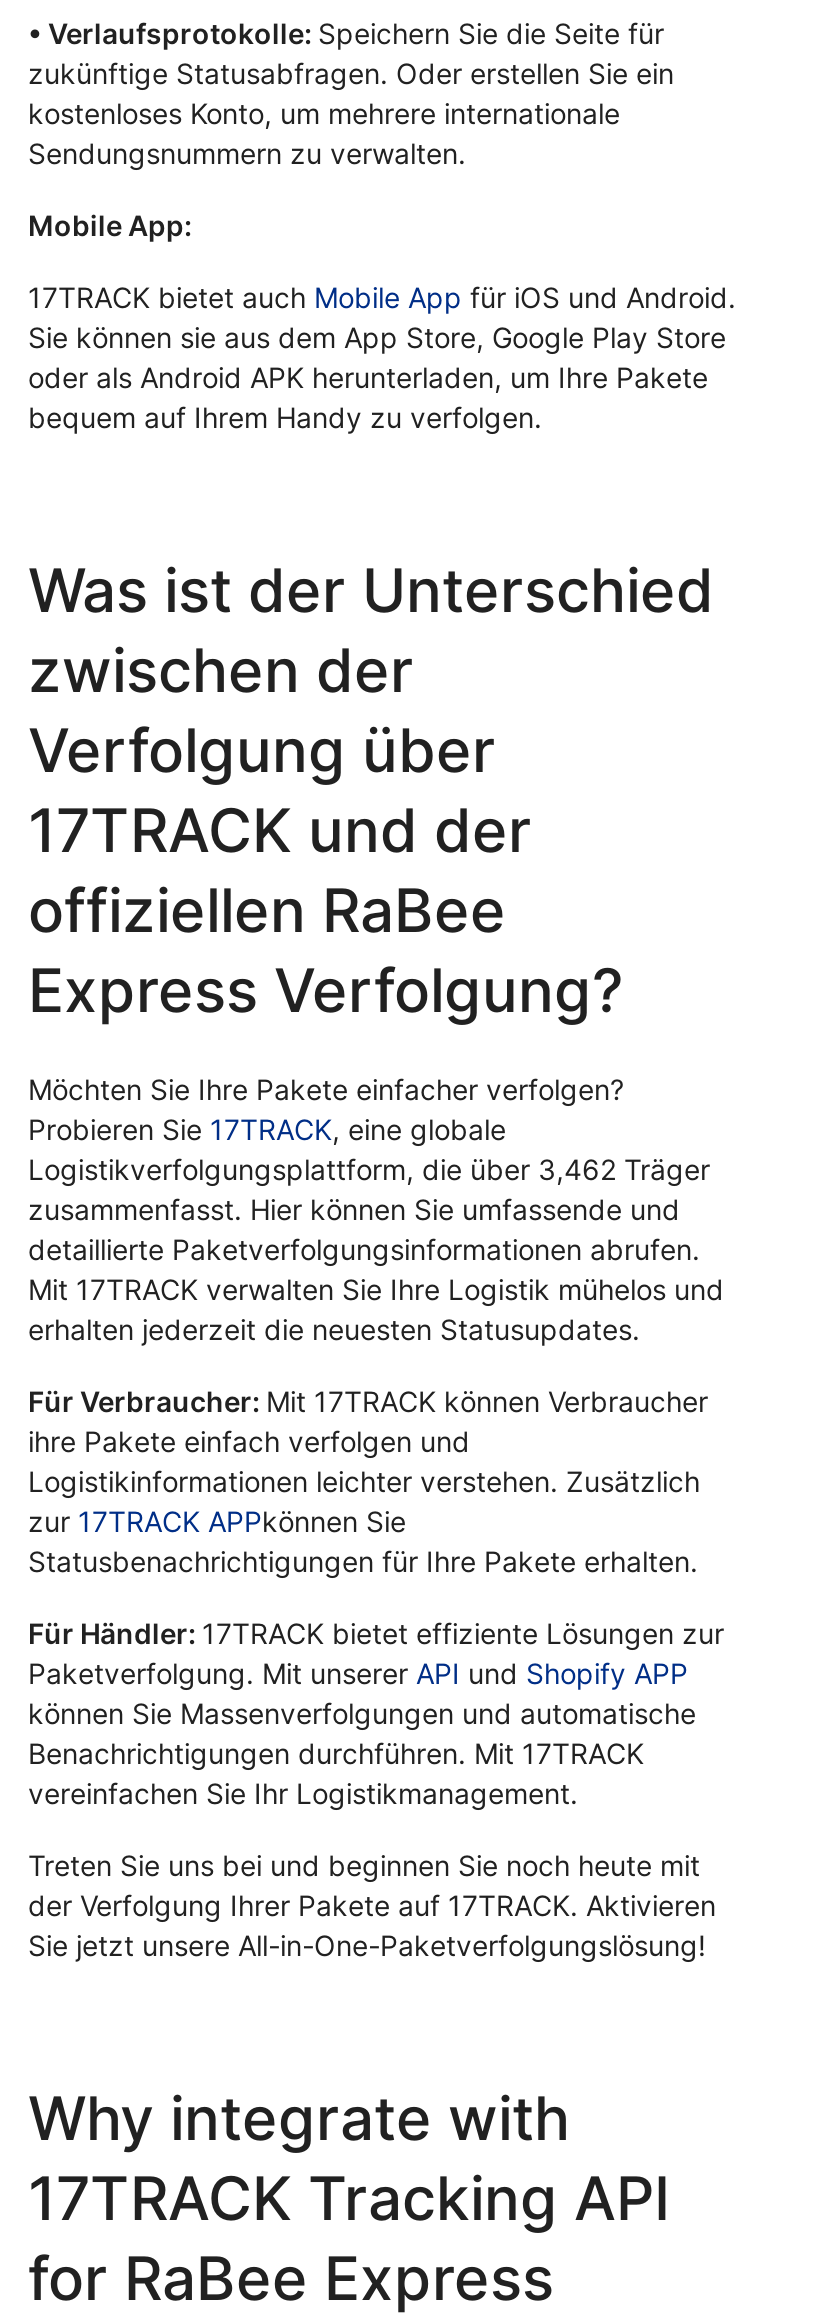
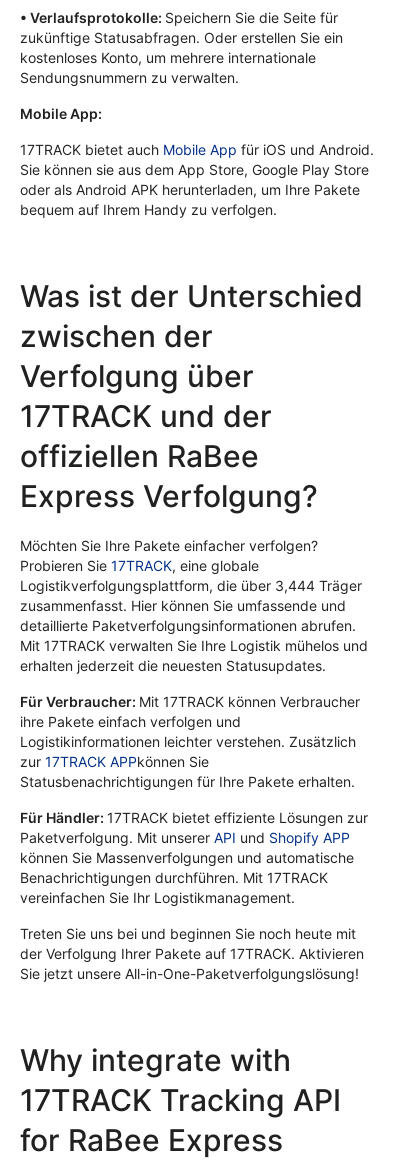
- Logistikverfolgungsplattform, die über 3,462 Träger
+ Logistikverfolgungsplattform, die über 3,444 Träger
